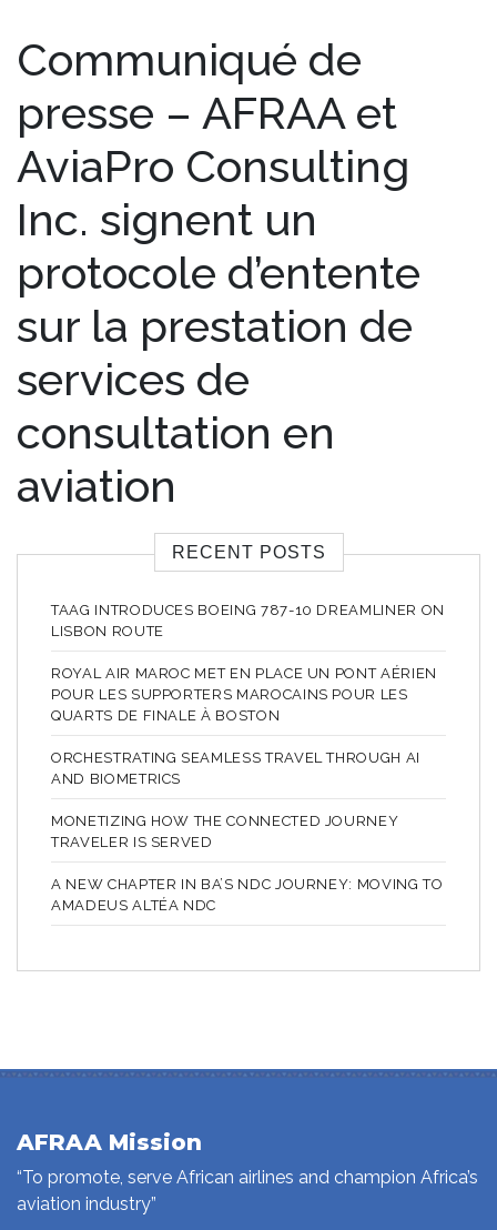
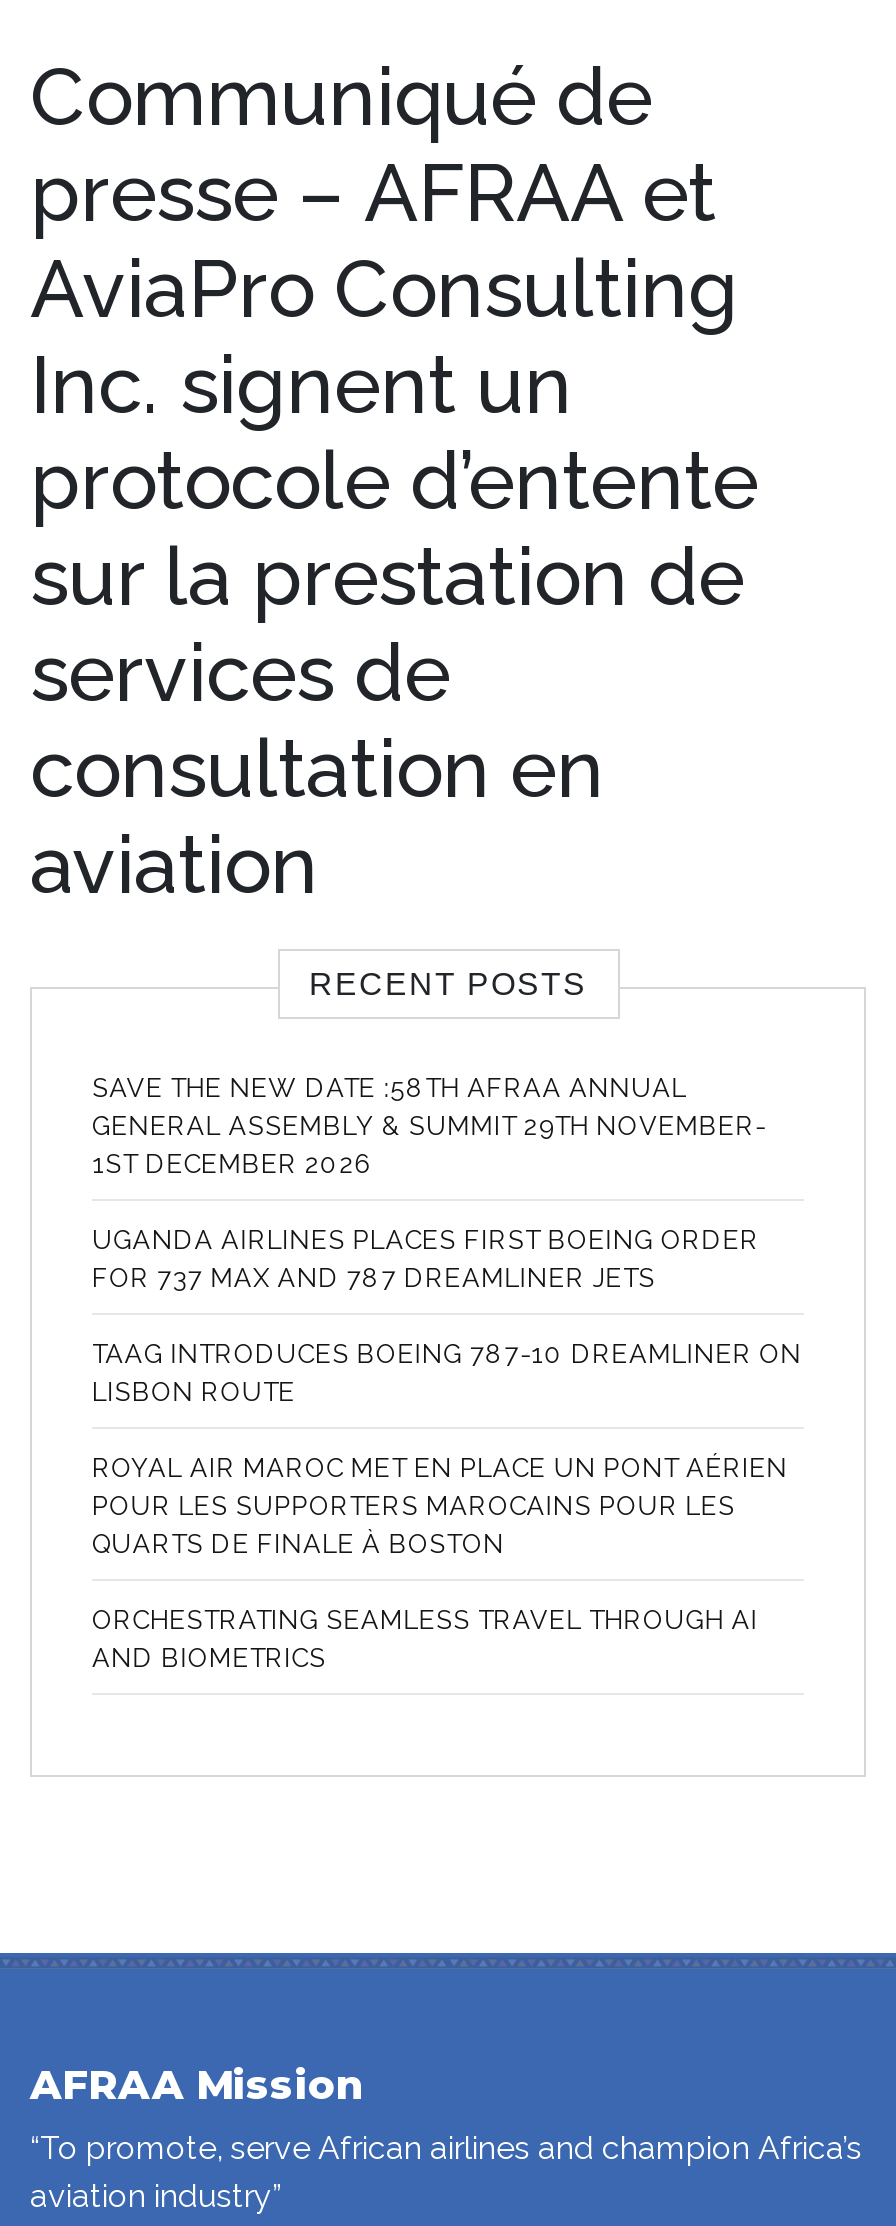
+ SAVE THE NEW DATE :58TH AFRAA ANNUAL
+ GENERAL ASSEMBLY & SUMMIT 29TH NOVEMBER-
+ 1ST DECEMBER 2026
+ UGANDA AIRLINES PLACES FIRST BOEING ORDER
+ FOR 737 MAX AND 787 DREAMLINER JETS

moved down: TAAG INTRODUCES BOEING 787-10 DREAMLINER ON | LISBON ROUTE | ROYAL AIR MAROC MET EN PLACE UN PONT AÉRIEN | POUR LES SUPPORTERS MAROCAINS POUR LES | QUARTS DE FINALE À BOSTON | ORCHESTRATING SEAMLESS TRAVEL THROUGH AI | AND BIOMETRICS

- MONETIZING HOW THE CONNECTED JOURNEY
- TRAVELER IS SERVED
- A NEW CHAPTER IN BA’S NDC JOURNEY: MOVING TO
- AMADEUS ALTÉA NDC
